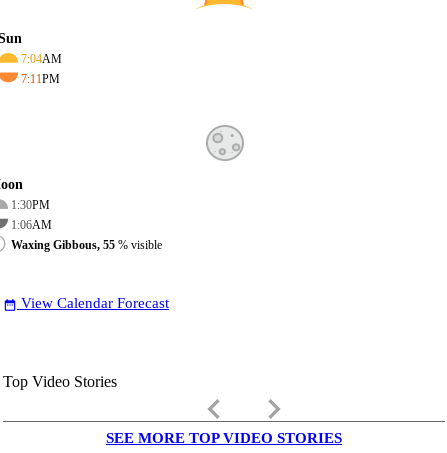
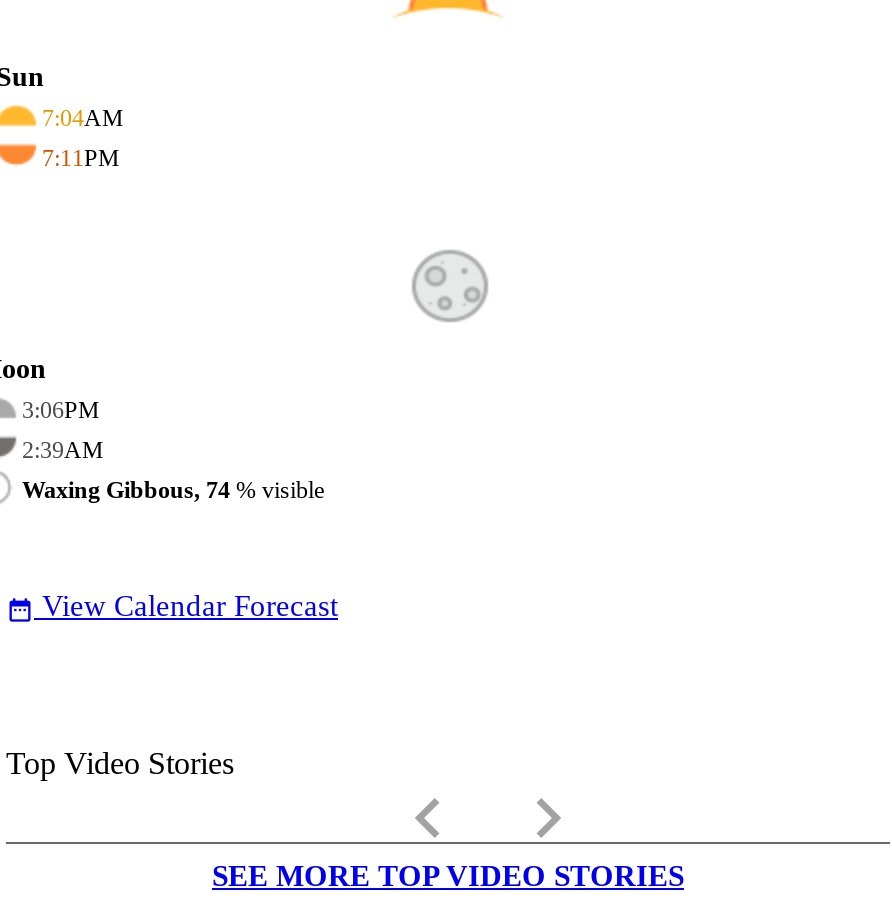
- 1:30PM
+ 3:06PM

- 1:06AM
+ 2:39AM

- Waxing Gibbous, 55% visible
+ Waxing Gibbous, 74% visible
